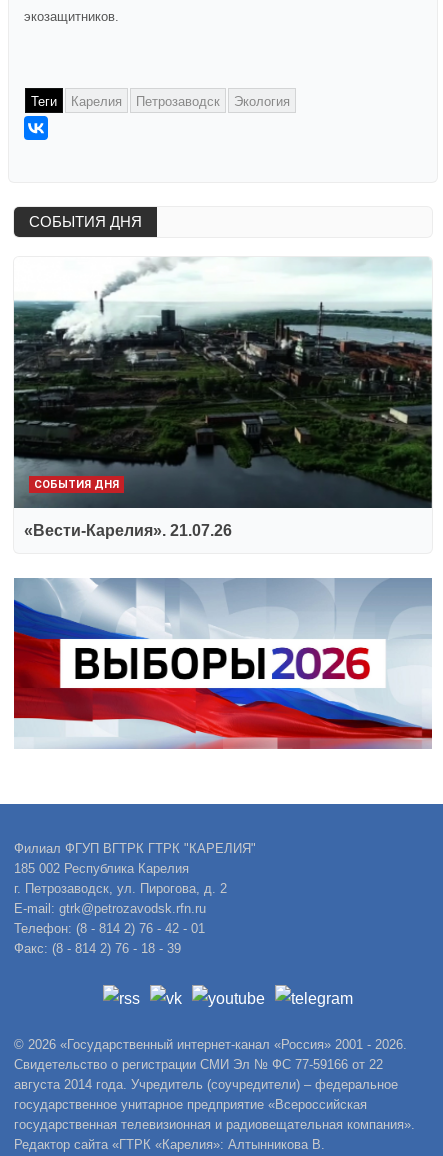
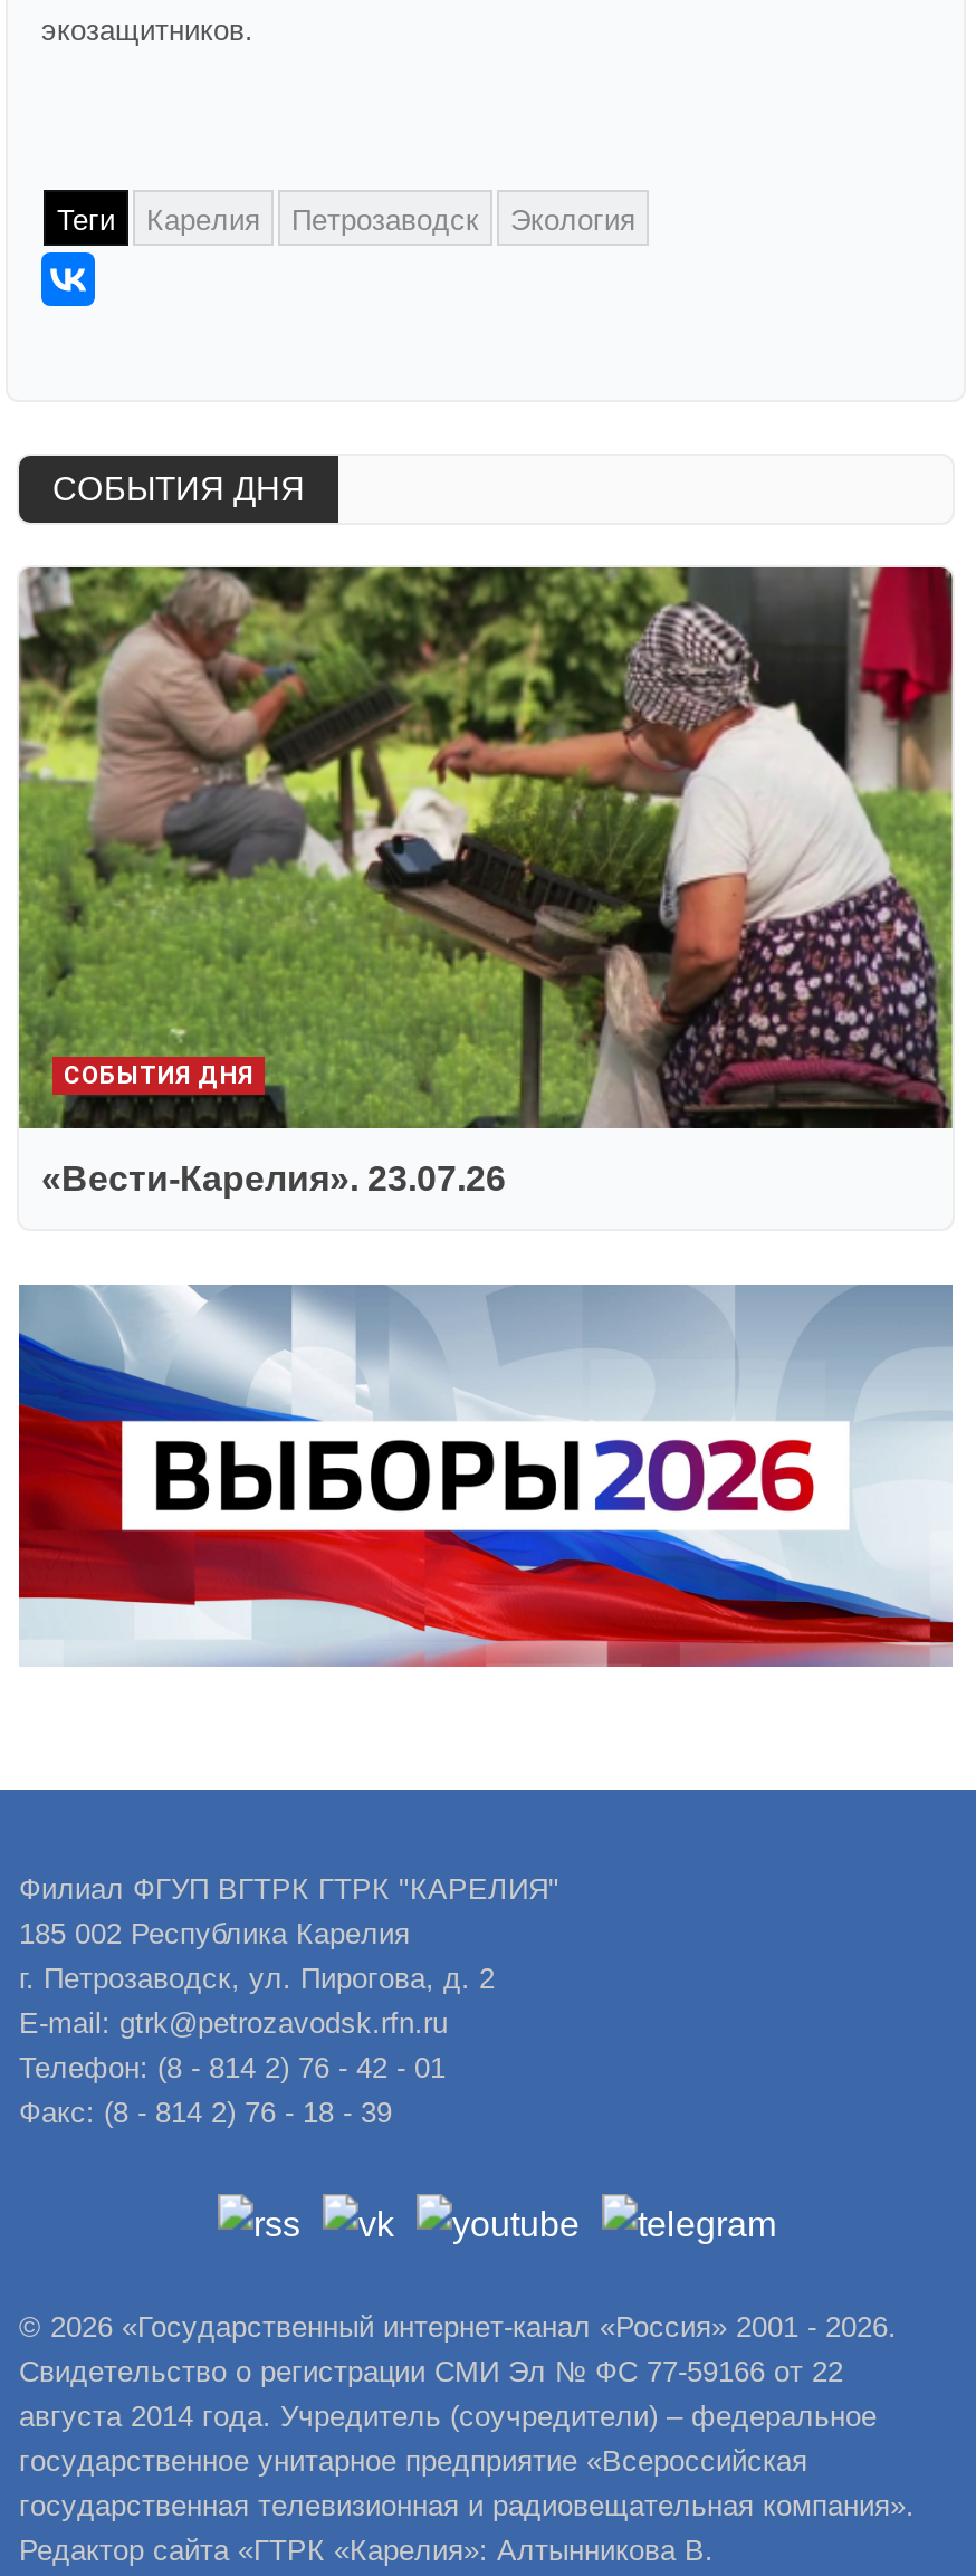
- [image]
- «Вести-Карелия». 21.07.26
+ [image]
+ «Вести-Карелия». 23.07.26
